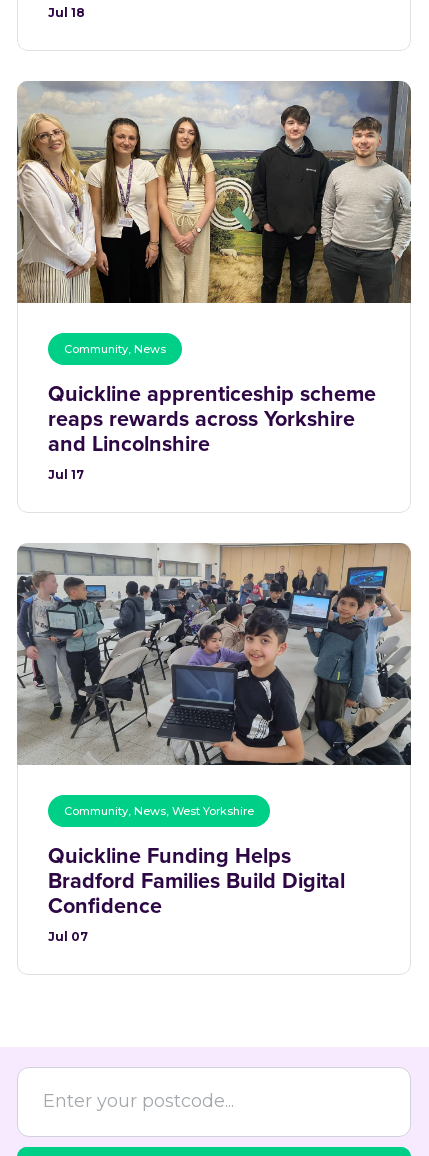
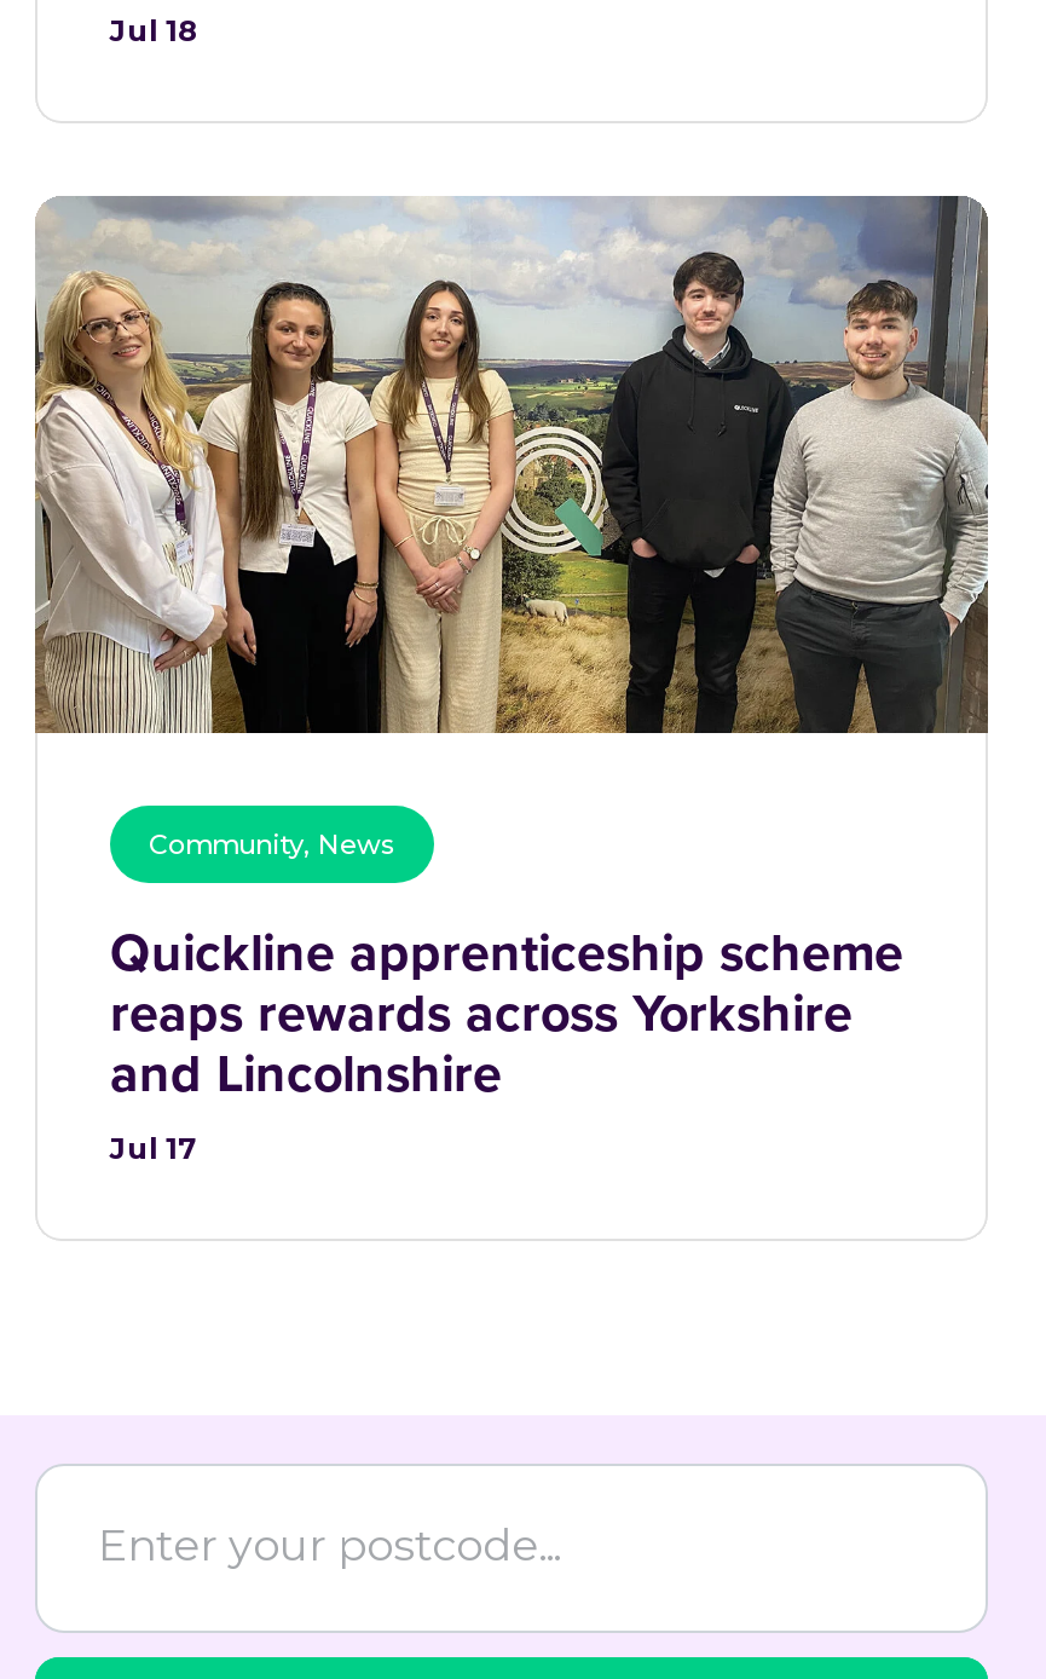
- [image]
- Community, News, West Yorkshire
- Quickline Funding Helps
- Bradford Families Build Digital
- Confidence
- Jul 07
